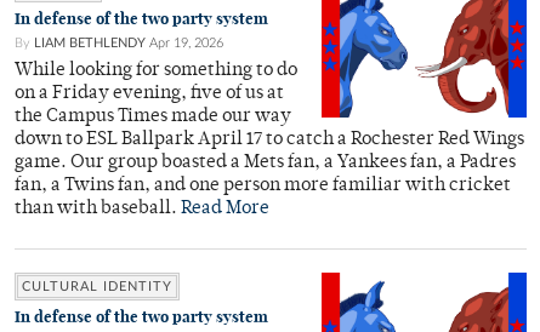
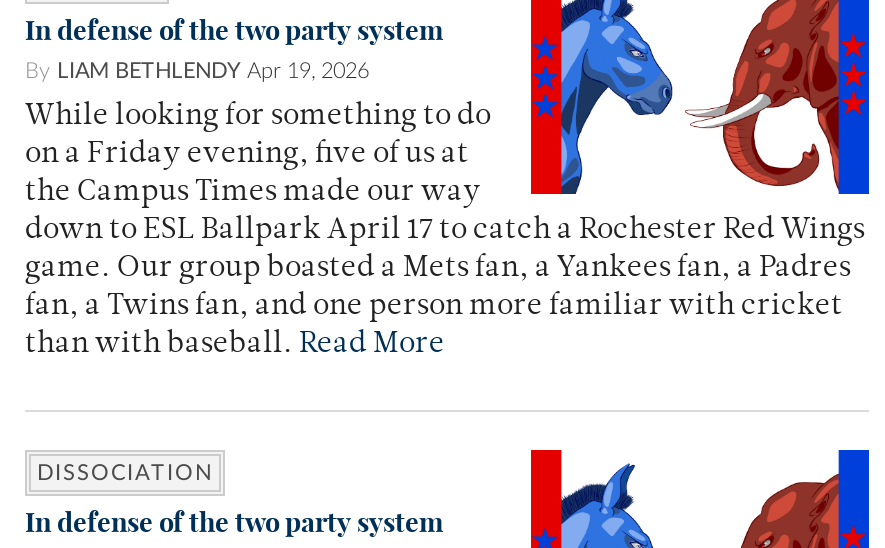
- CULTURAL IDENTITY
+ DISSOCIATION
